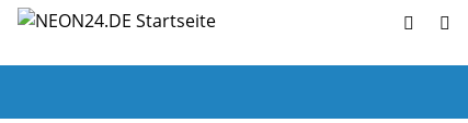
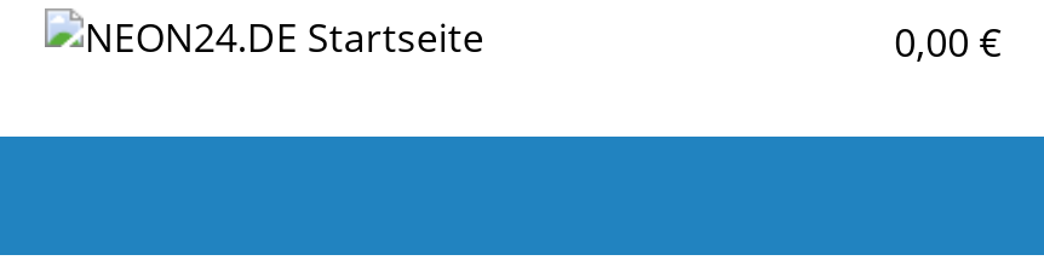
+ 0,00 €
